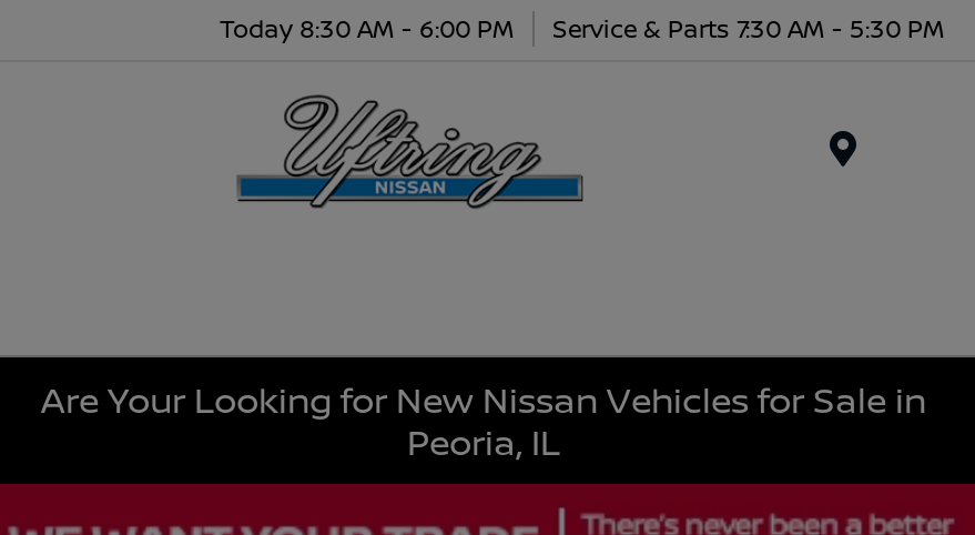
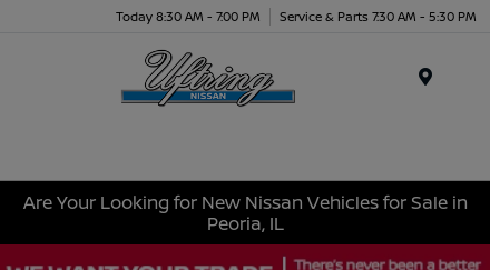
- Today 8:30 AM - 6:00 PM Service & Parts 7:30 AM - 5:30 PM
+ Today 8:30 AM - 7:00 PM Service & Parts 7:30 AM - 5:30 PM
